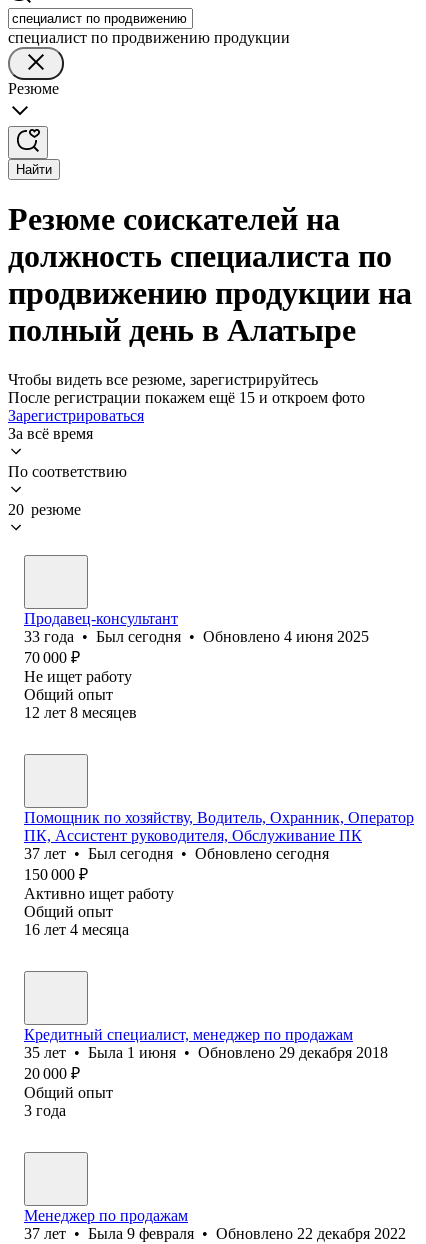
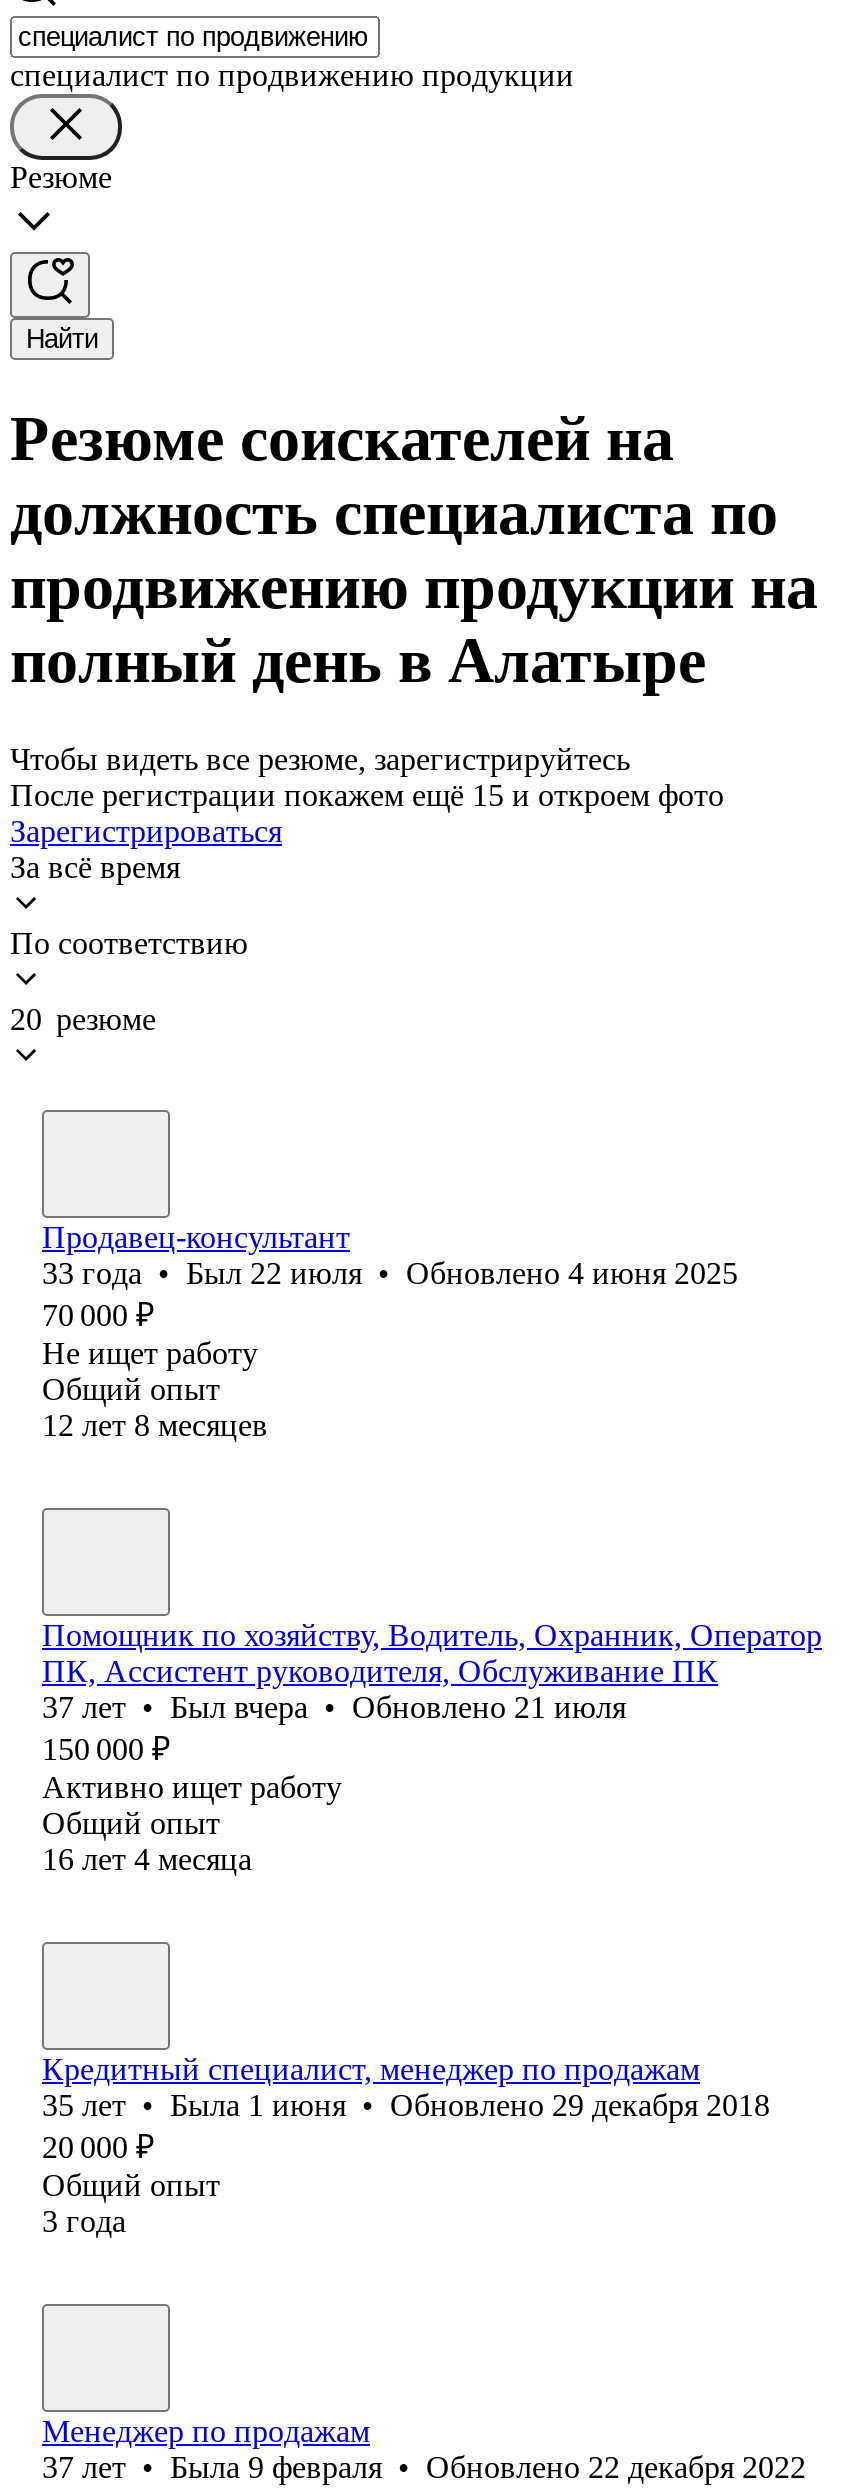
- 33 года • Был сегодня • Обновлено 4 июня 2025
+ 33 года • Был 22 июля • Обновлено 4 июня 2025

- 37 лет • Был сегодня • Обновлено сегодня
+ 37 лет • Был вчера • Обновлено 21 июля
